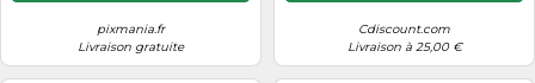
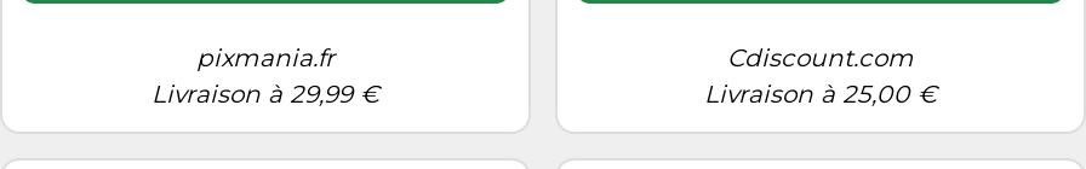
- Livraison gratuite
+ Livraison à 29,99 €
